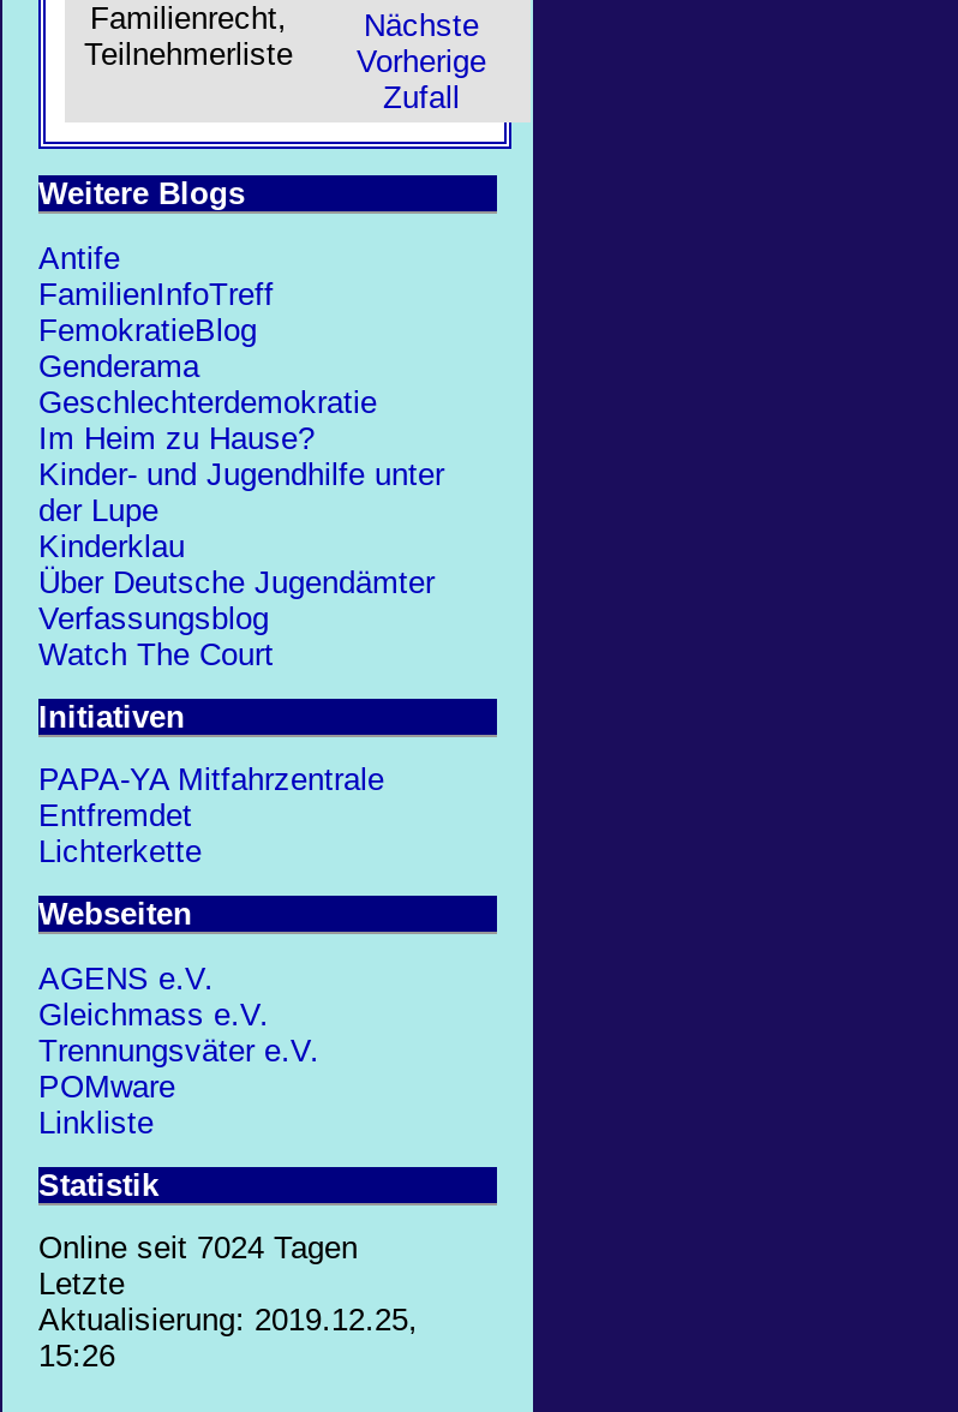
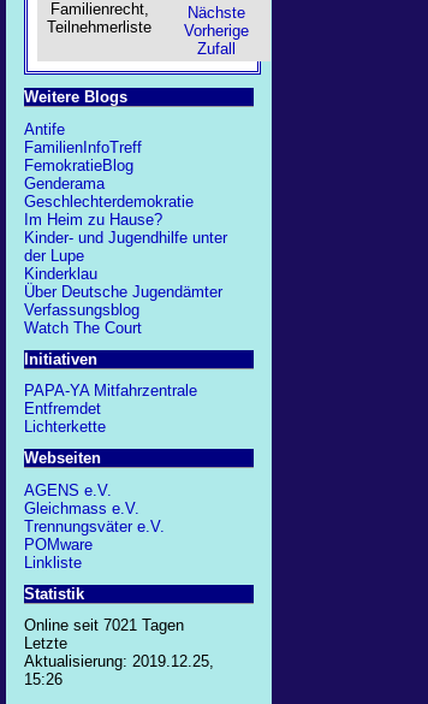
- Online seit 7024 Tagen
+ Online seit 7021 Tagen
